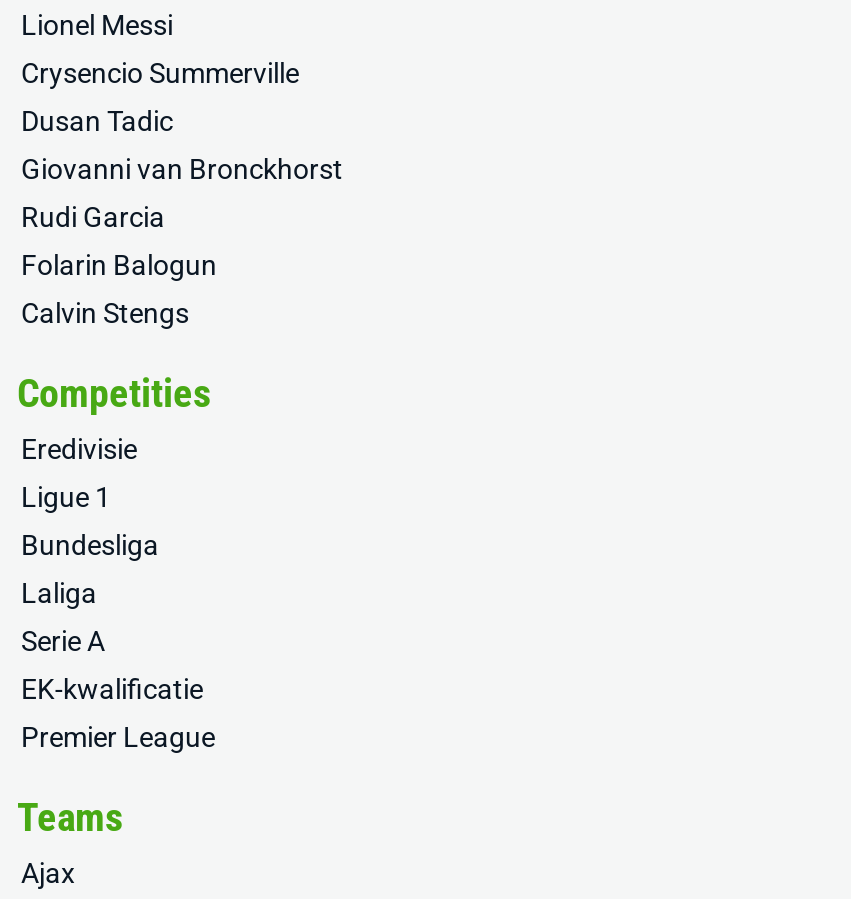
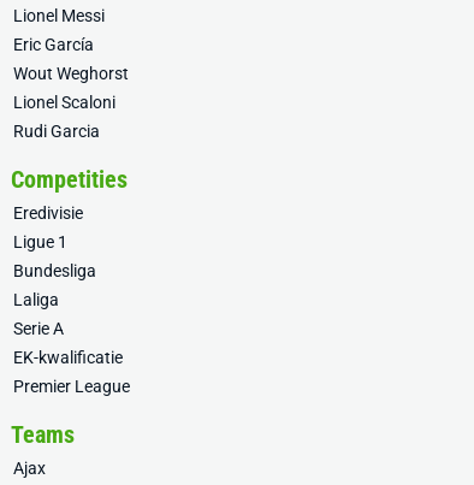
- Crysencio Summerville
+ Eric García

- Dusan Tadic
+ Wout Weghorst

- Giovanni van Bronckhorst
+ Lionel Scaloni

- Folarin Balogun
- Calvin Stengs
